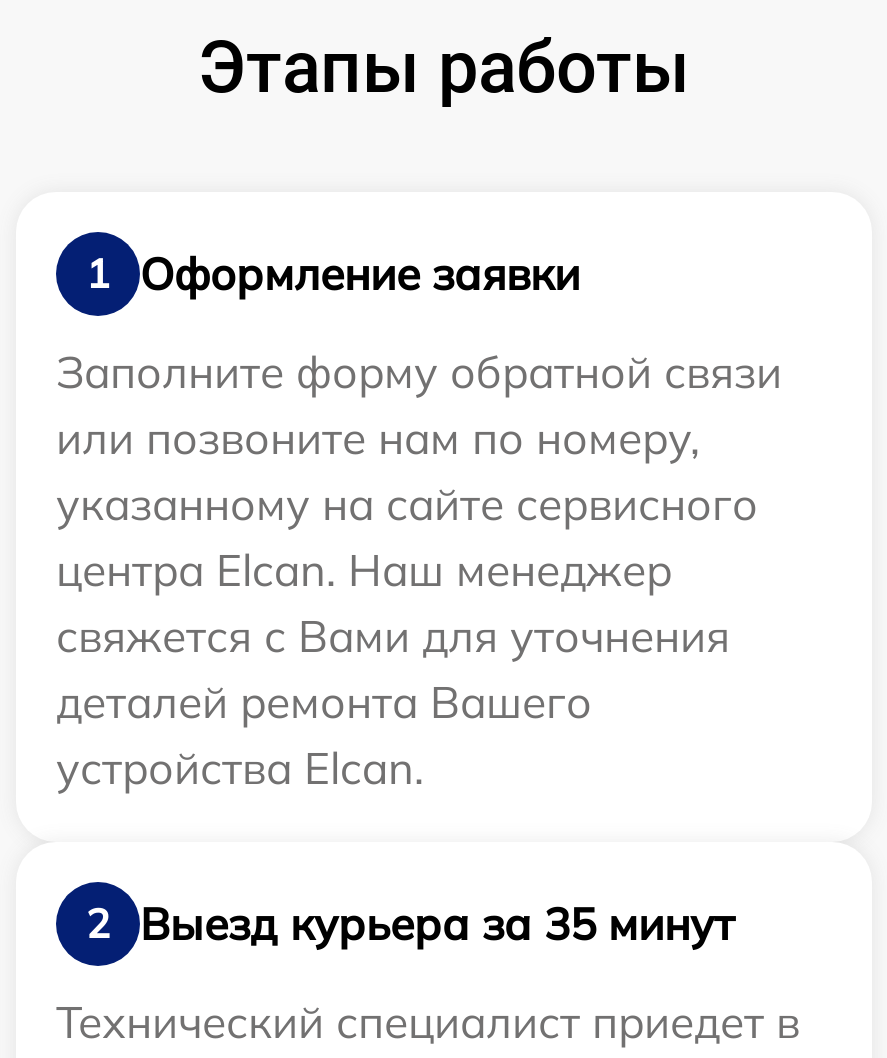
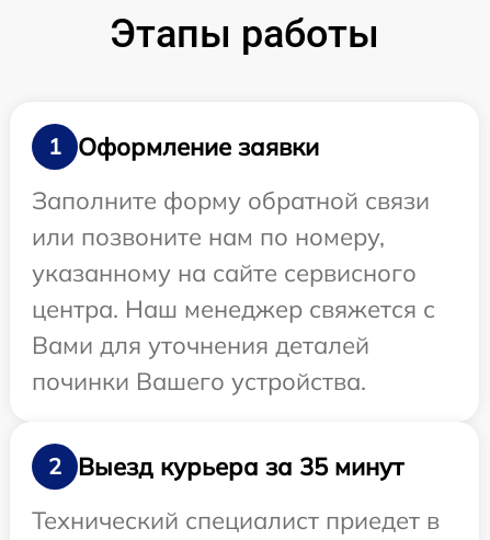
- центра Elcan. Наш менеджер
- свяжется с Вами для уточнения
- деталей ремонта Вашего
- устройства Elcan.
+ центра. Наш менеджер свяжется с
+ Вами для уточнения деталей
+ починки Вашего устройства.
